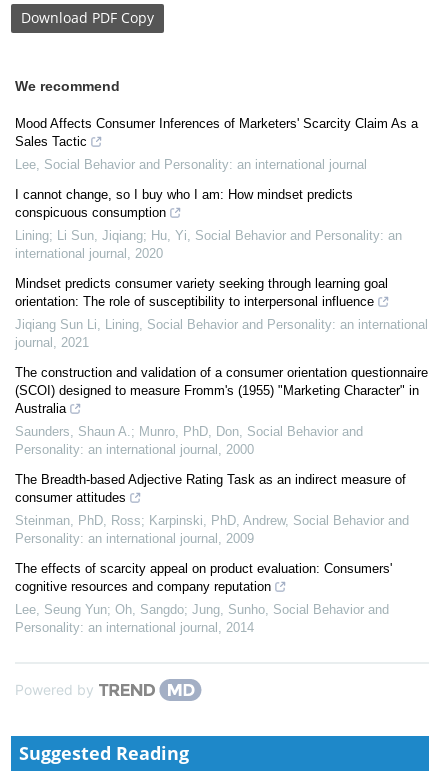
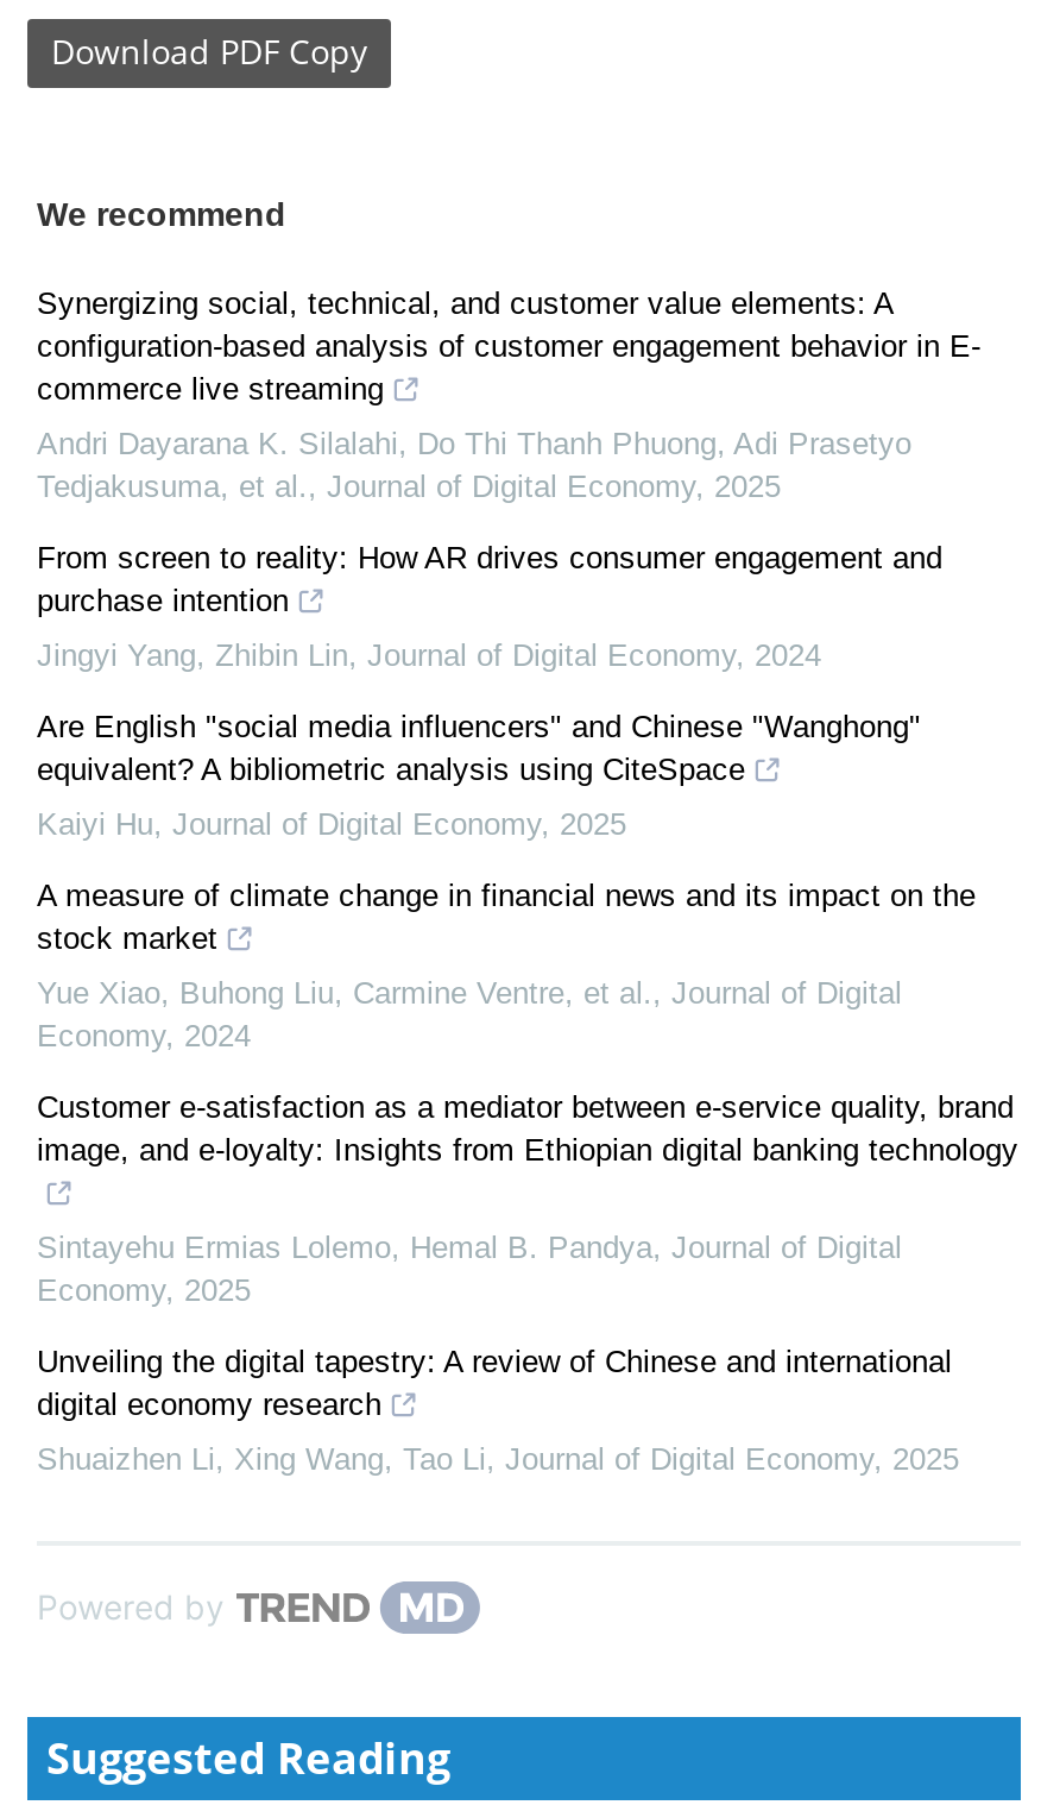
- Mood Affects Consumer Inferences of Marketers' Scarcity Claim As a
- Sales Tactic
+ Synergizing social, technical, and customer value elements: A
+ configuration-based analysis of customer engagement behavior in E-
+ commerce live streaming

- Lee, Social Behavior and Personality: an international journal
+ Andri Dayarana K. Silalahi, Do Thi Thanh Phuong, Adi Prasetyo
+ Tedjakusuma, et al., Journal of Digital Economy, 2025

- I cannot change, so I buy who I am: How mindset predicts
- conspicuous consumption
+ From screen to reality: How AR drives consumer engagement and
+ purchase intention

- Lining; Li Sun, Jiqiang; Hu, Yi, Social Behavior and Personality: an
- international journal, 2020
+ Jingyi Yang, Zhibin Lin, Journal of Digital Economy, 2024

- Mindset predicts consumer variety seeking through learning goal
- orientation: The role of susceptibility to interpersonal influence
+ Are English "social media influencers" and Chinese "Wanghong"
+ equivalent? A bibliometric analysis using CiteSpace

- Jiqiang Sun Li, Lining, Social Behavior and Personality: an international
- journal, 2021
+ Kaiyi Hu, Journal of Digital Economy, 2025

- The construction and validation of a consumer orientation questionnaire
- (SCOI) designed to measure Fromm's (1955) "Marketing Character" in
- Australia
+ A measure of climate change in financial news and its impact on the
+ stock market

- Saunders, Shaun A.; Munro, PhD, Don, Social Behavior and
- Personality: an international journal, 2000
+ Yue Xiao, Buhong Liu, Carmine Ventre, et al., Journal of Digital
+ Economy, 2024

- The Breadth-based Adjective Rating Task as an indirect measure of
- consumer attitudes
+ Customer e-satisfaction as a mediator between e-service quality, brand
+ image, and e-loyalty: Insights from Ethiopian digital banking technology

- Steinman, PhD, Ross; Karpinski, PhD, Andrew, Social Behavior and
- Personality: an international journal, 2009
+ Sintayehu Ermias Lolemo, Hemal B. Pandya, Journal of Digital
+ Economy, 2025

- The effects of scarcity appeal on product evaluation: Consumers'
- cognitive resources and company reputation
+ Unveiling the digital tapestry: A review of Chinese and international
+ digital economy research

- Lee, Seung Yun; Oh, Sangdo; Jung, Sunho, Social Behavior and
- Personality: an international journal, 2014
+ Shuaizhen Li, Xing Wang, Tao Li, Journal of Digital Economy, 2025
